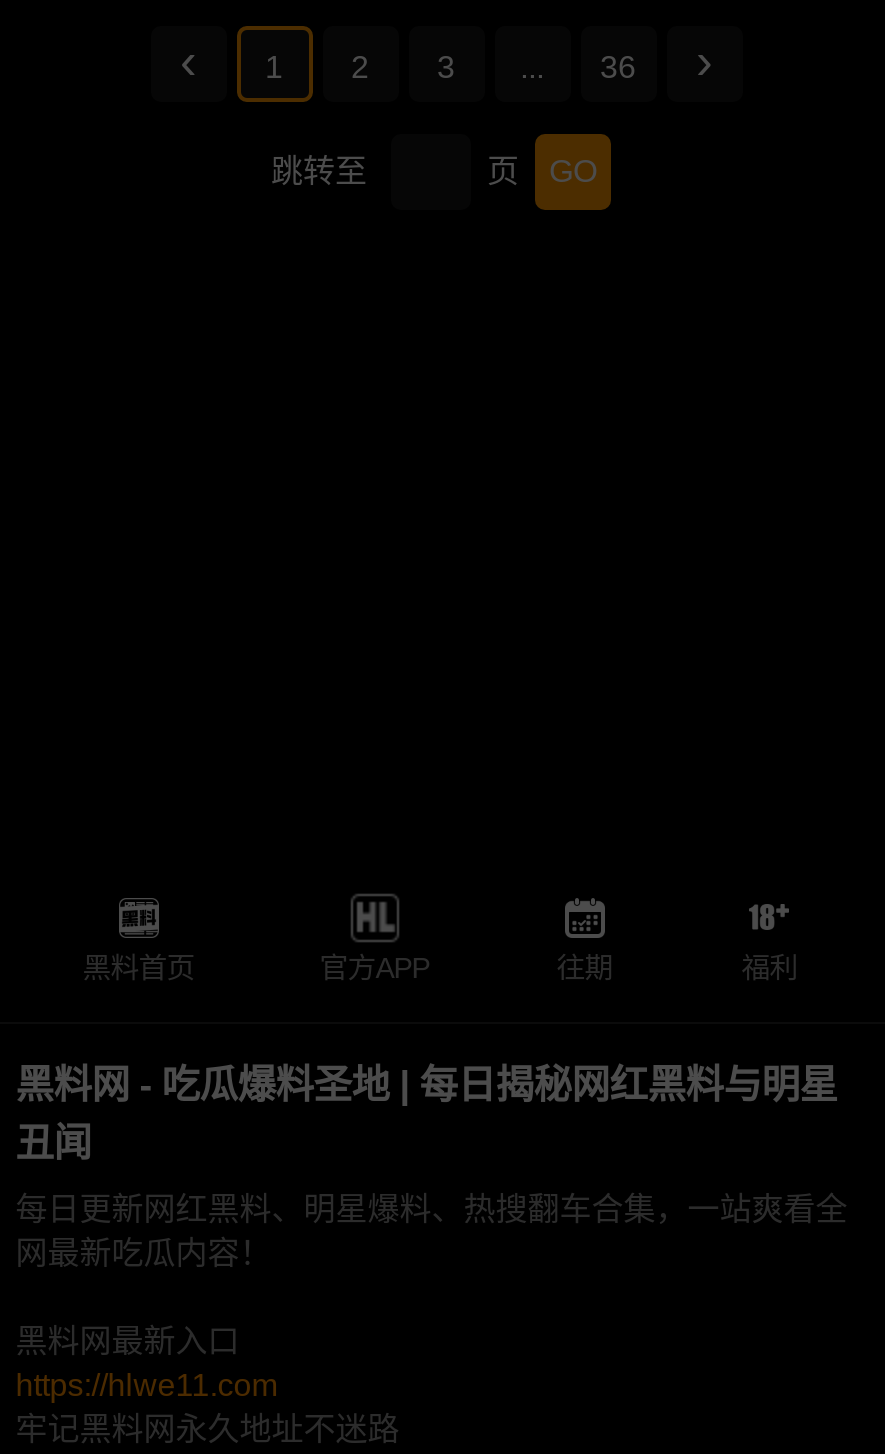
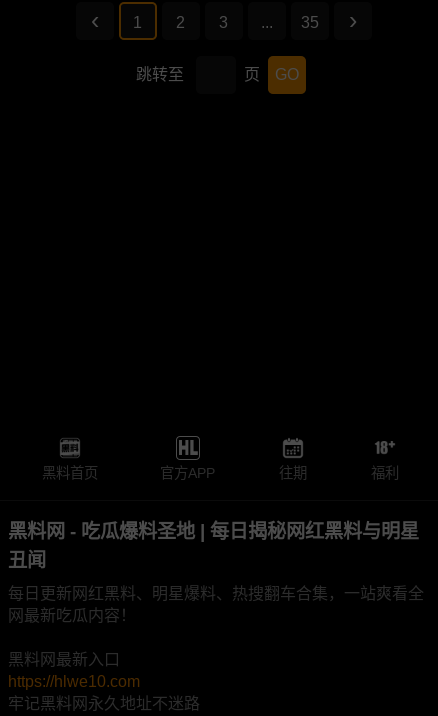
- 36
+ 35

- https://hlwe11.com
+ https://hlwe10.com
